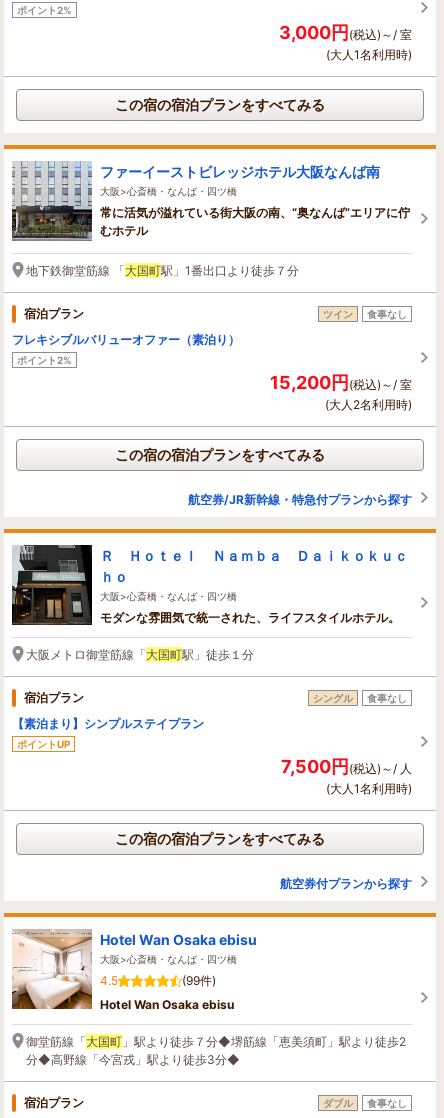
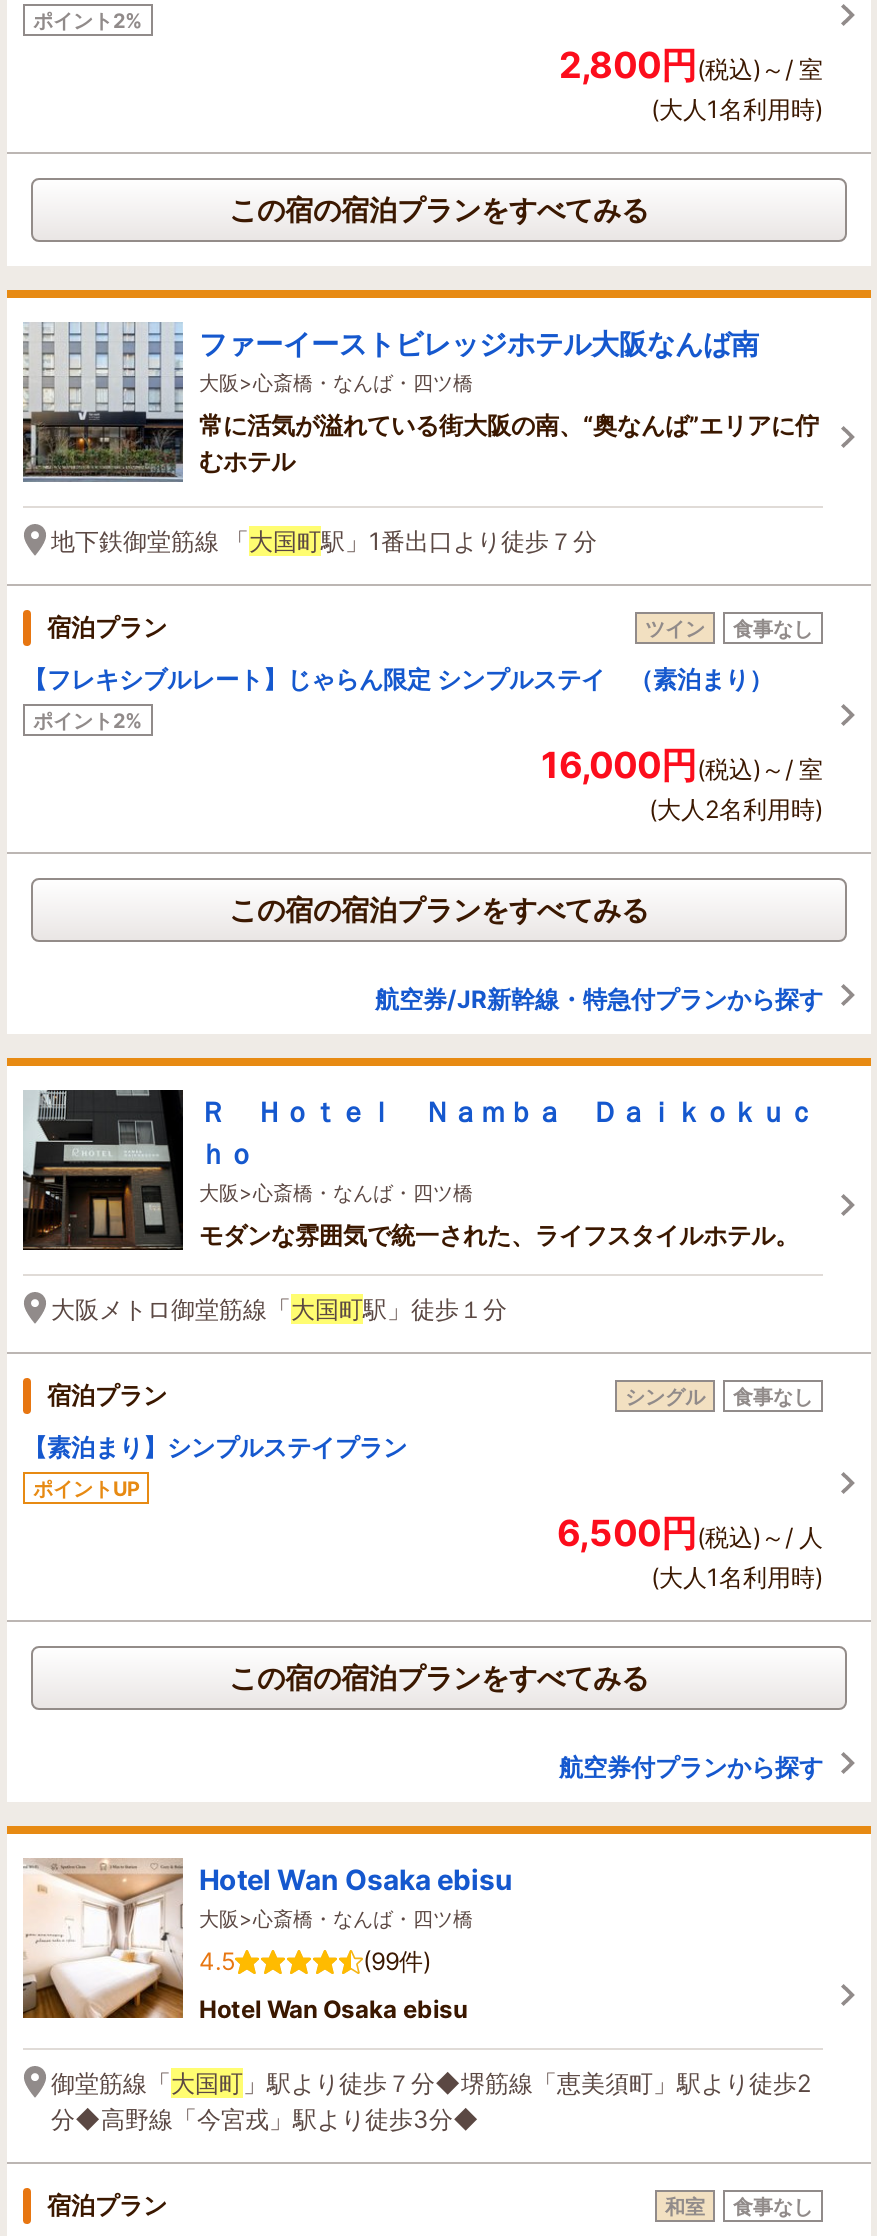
- 3,000円(税込)～/ 室
+ 2,800円(税込)～/ 室

- フレキシブルバリューオファー（素泊り）
+ 【フレキシブルレート】じゃらん限定 シンプルステイ （素泊まり）

- 15,200円(税込)～/ 室
+ 16,000円(税込)～/ 室

- 7,500円(税込)～/ 人
+ 6,500円(税込)～/ 人

- ダブル
+ 和室
